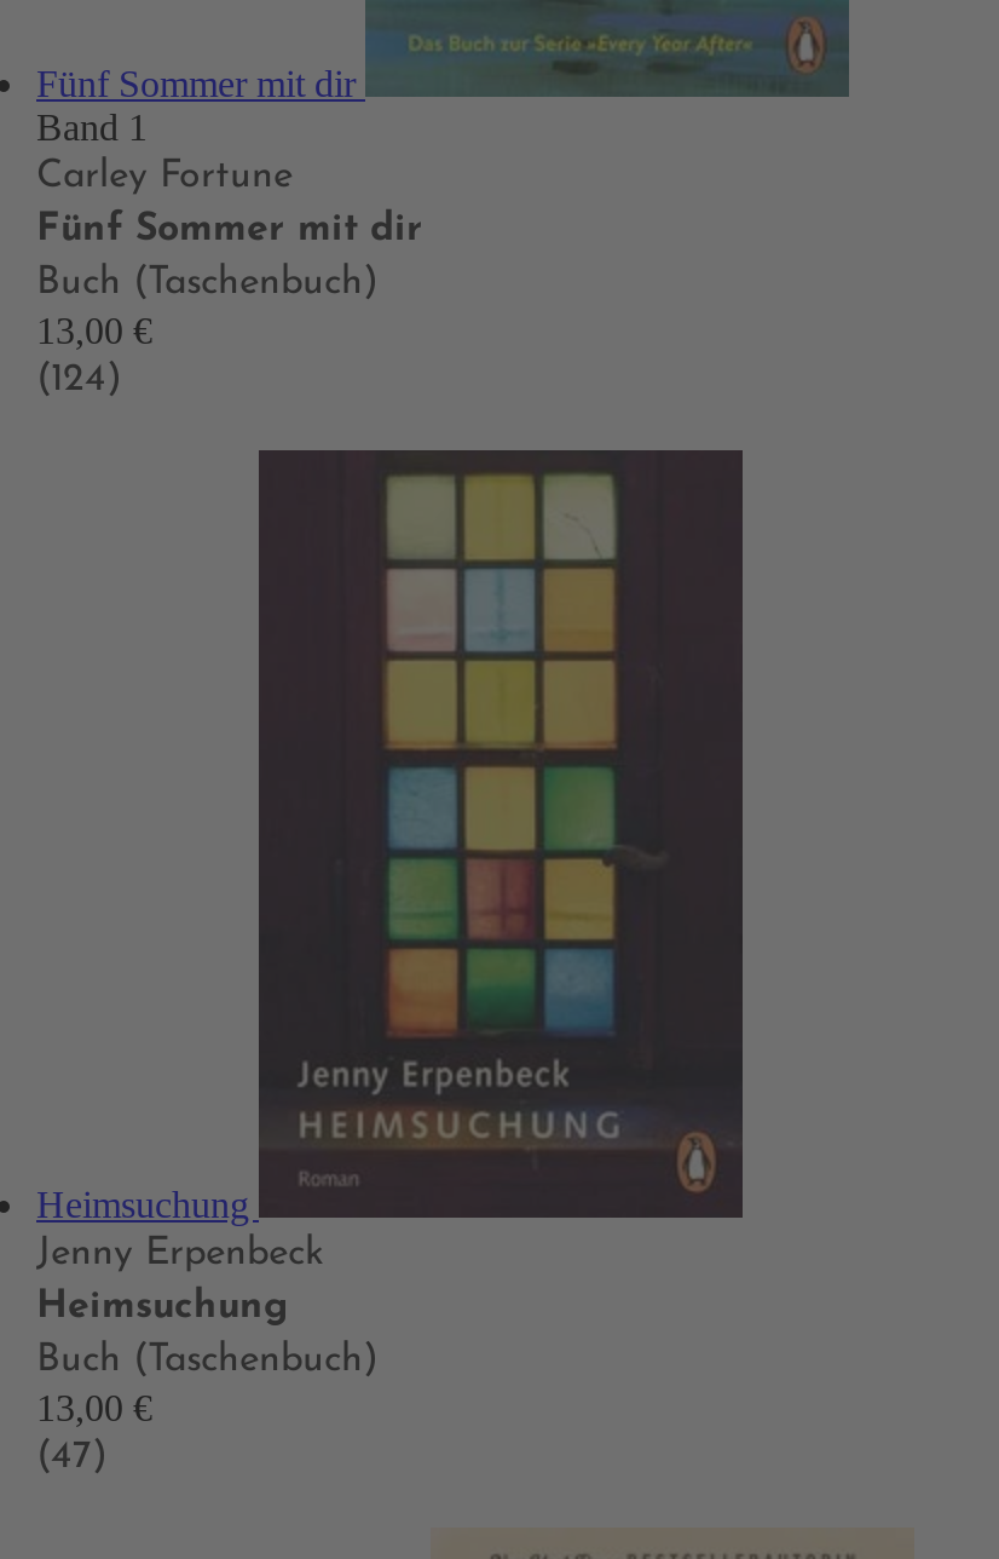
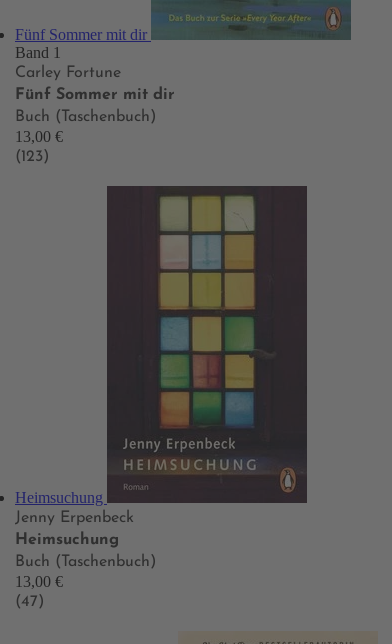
- (124)
+ (123)
